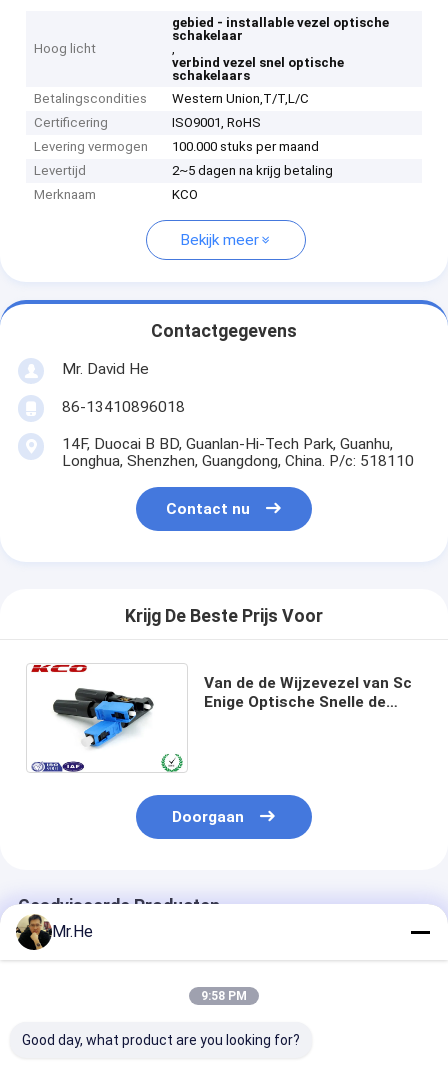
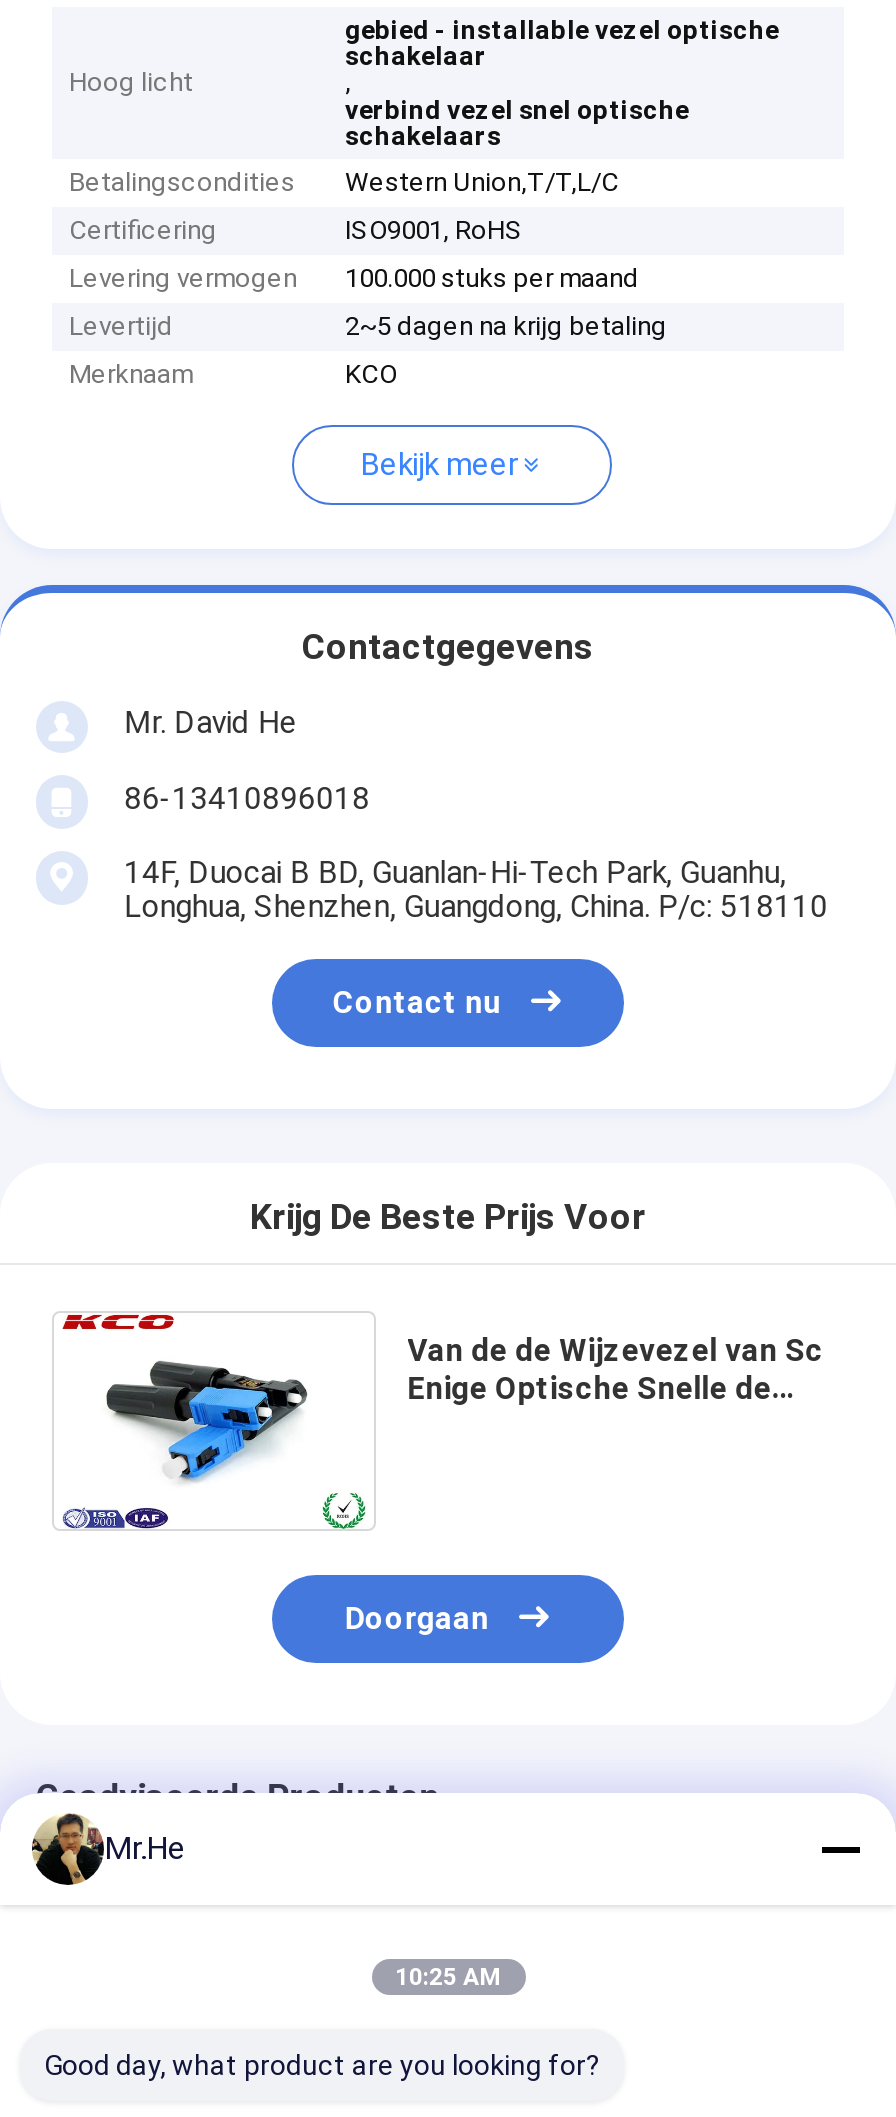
- 9:58 PM
+ 10:25 AM
